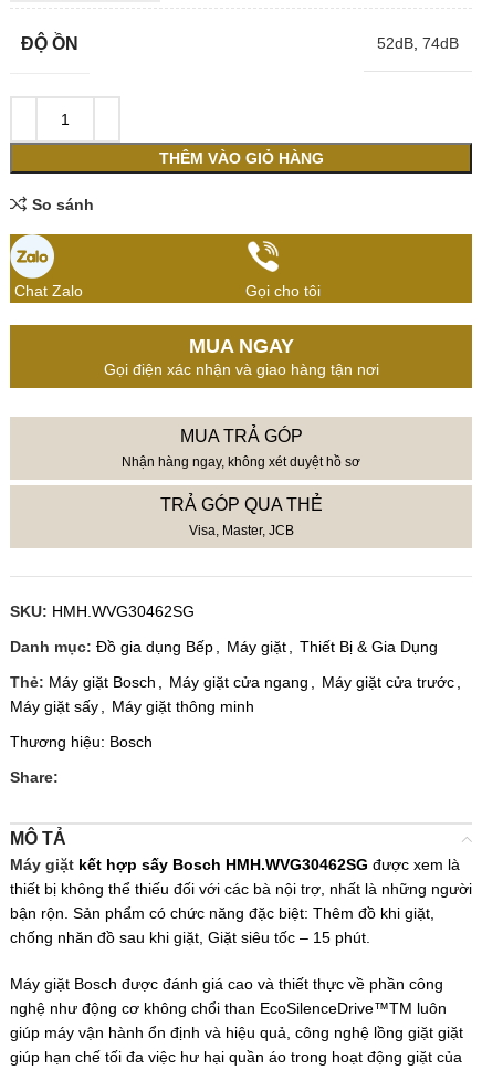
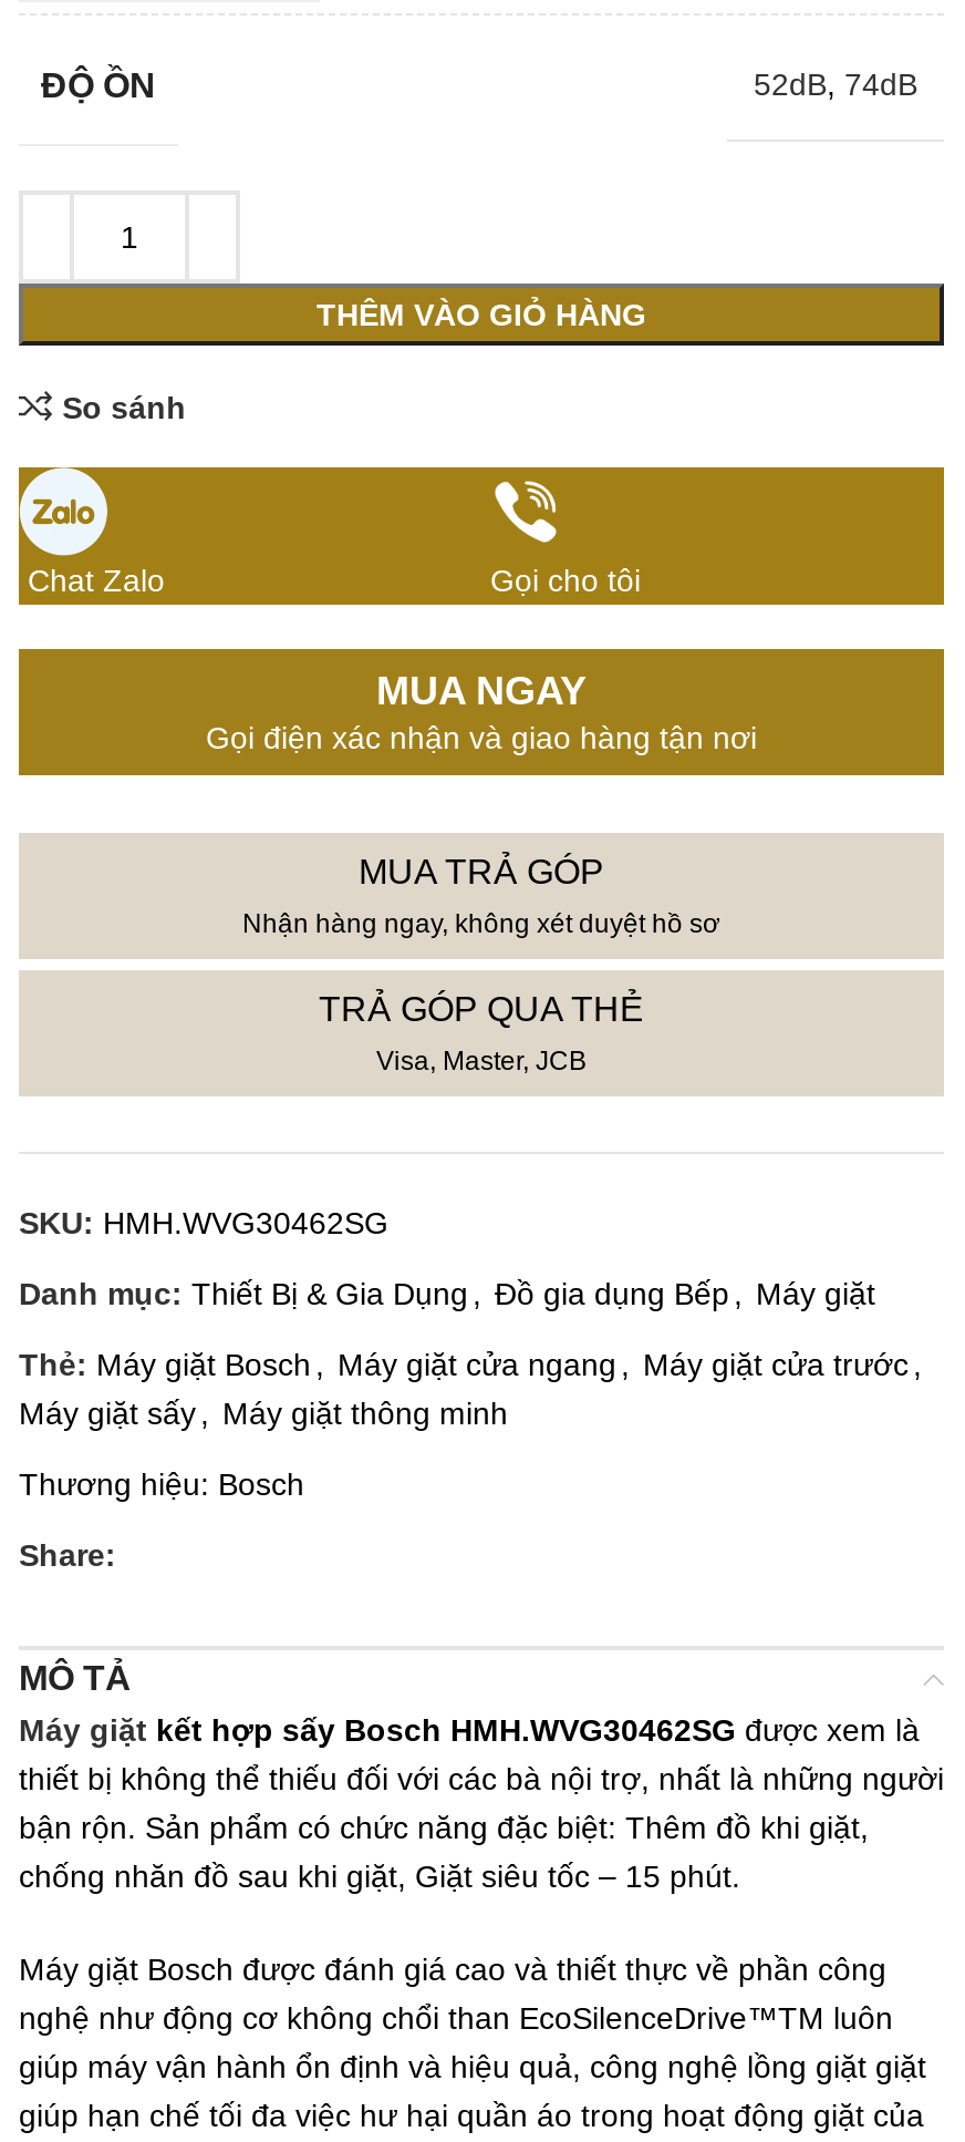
- Danh mục: Đồ gia dụng Bếp , Máy giặt , Thiết Bị & Gia Dụng
+ Danh mục: Thiết Bị & Gia Dụng , Đồ gia dụng Bếp , Máy giặt
